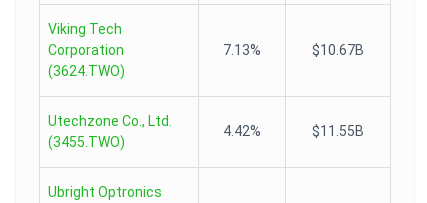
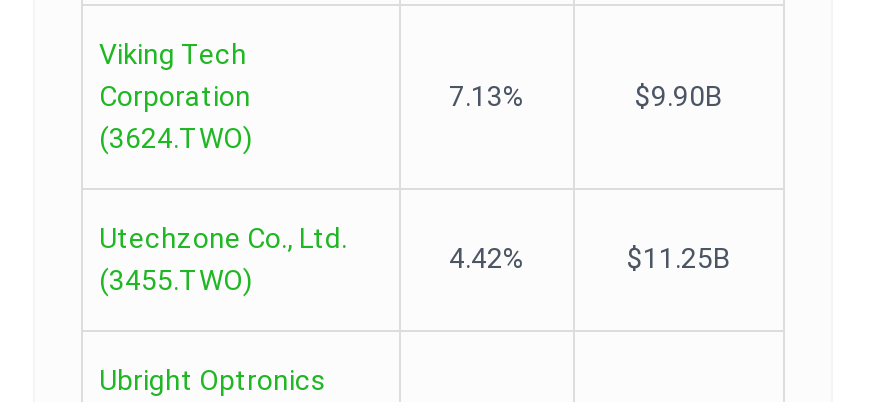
- $10.67B
+ $9.90B

- $11.55B
+ $11.25B
